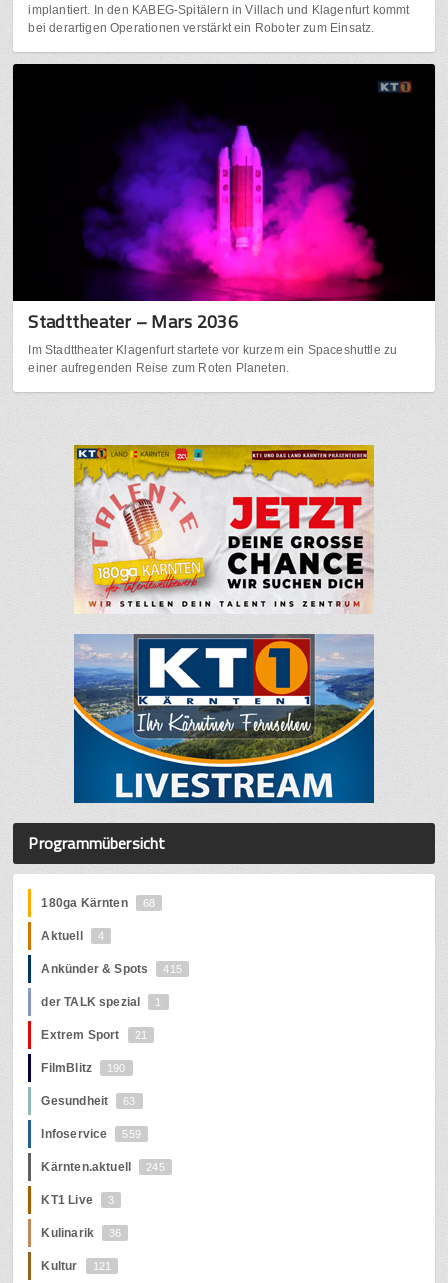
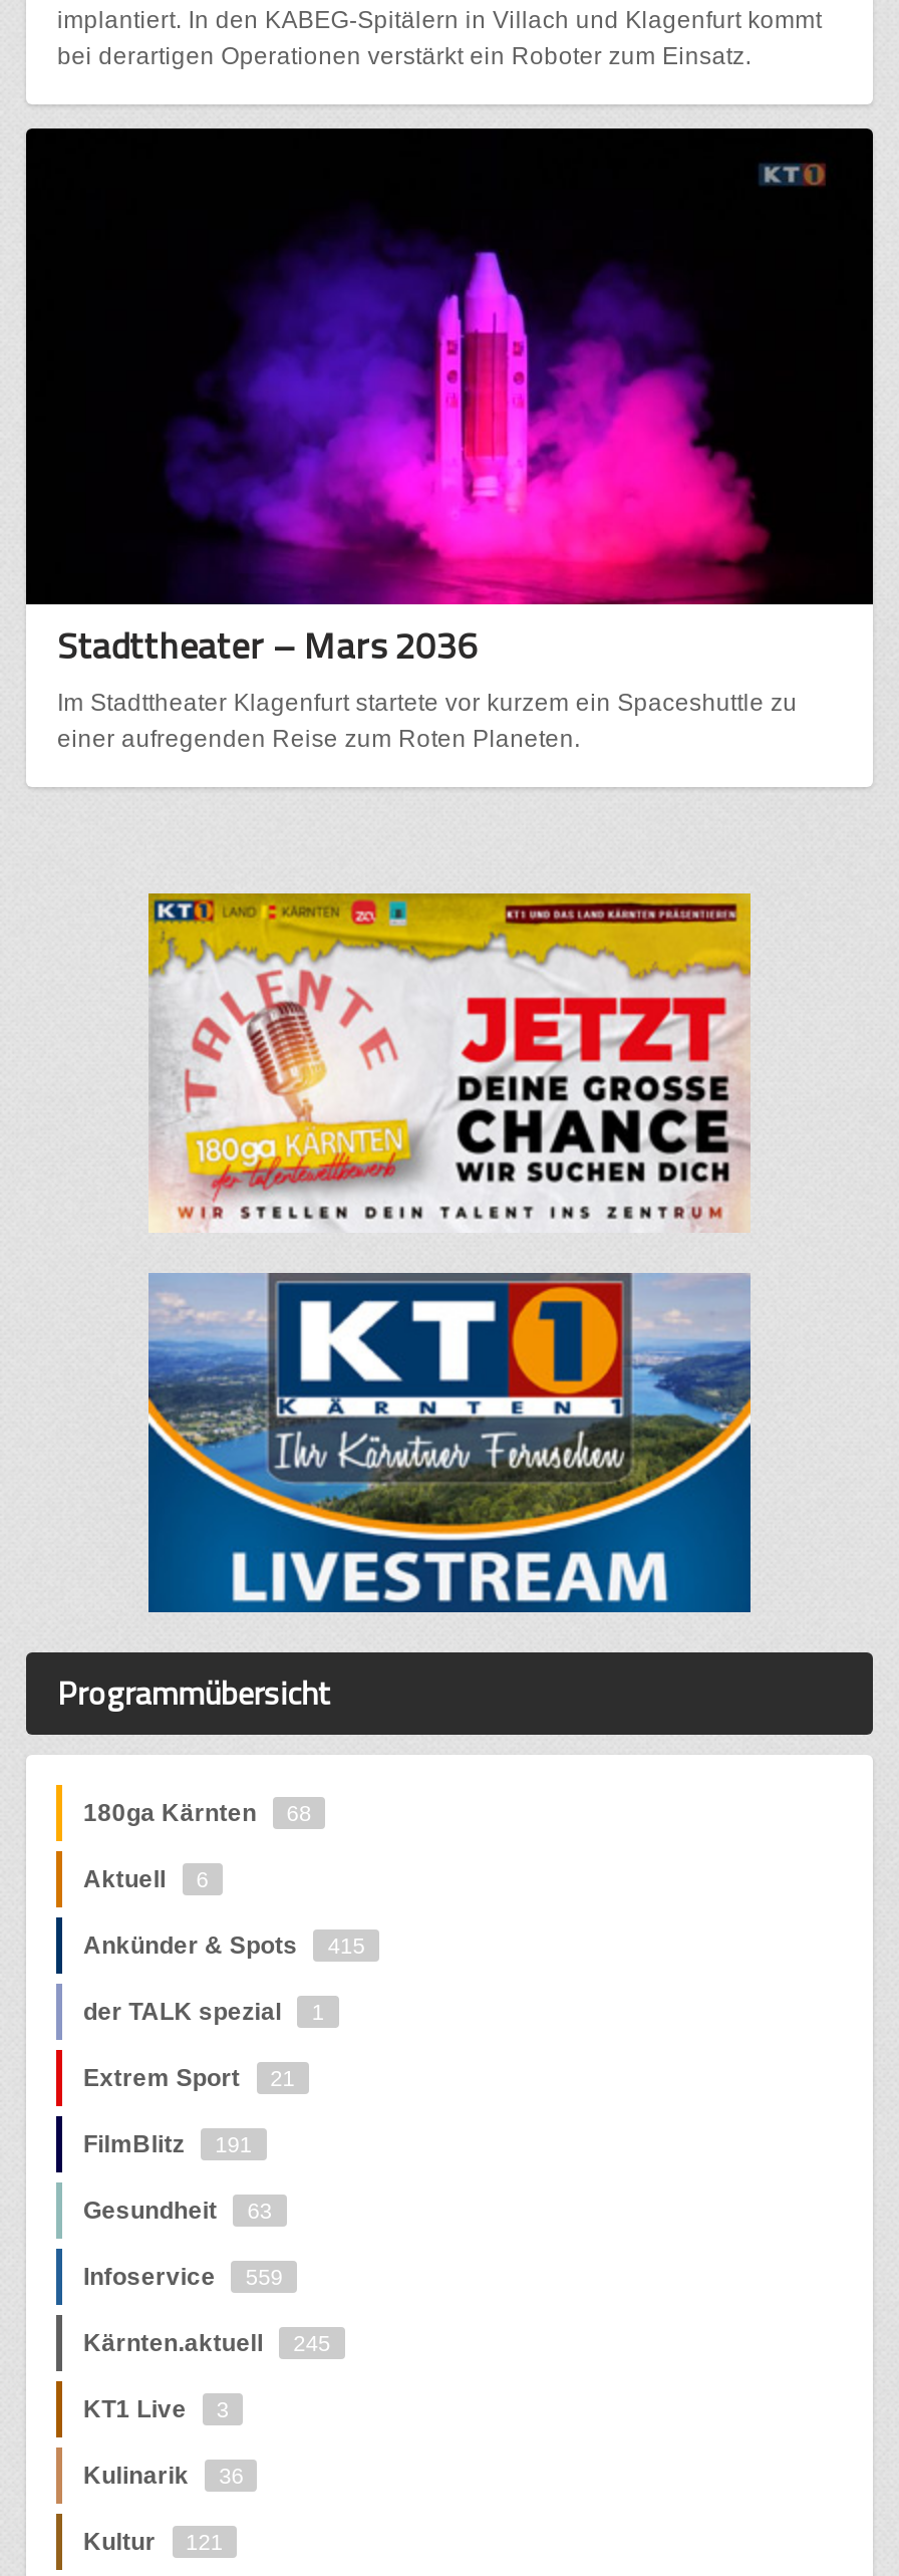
- Aktuell 4
+ Aktuell 6

- FilmBlitz 190
+ FilmBlitz 191
